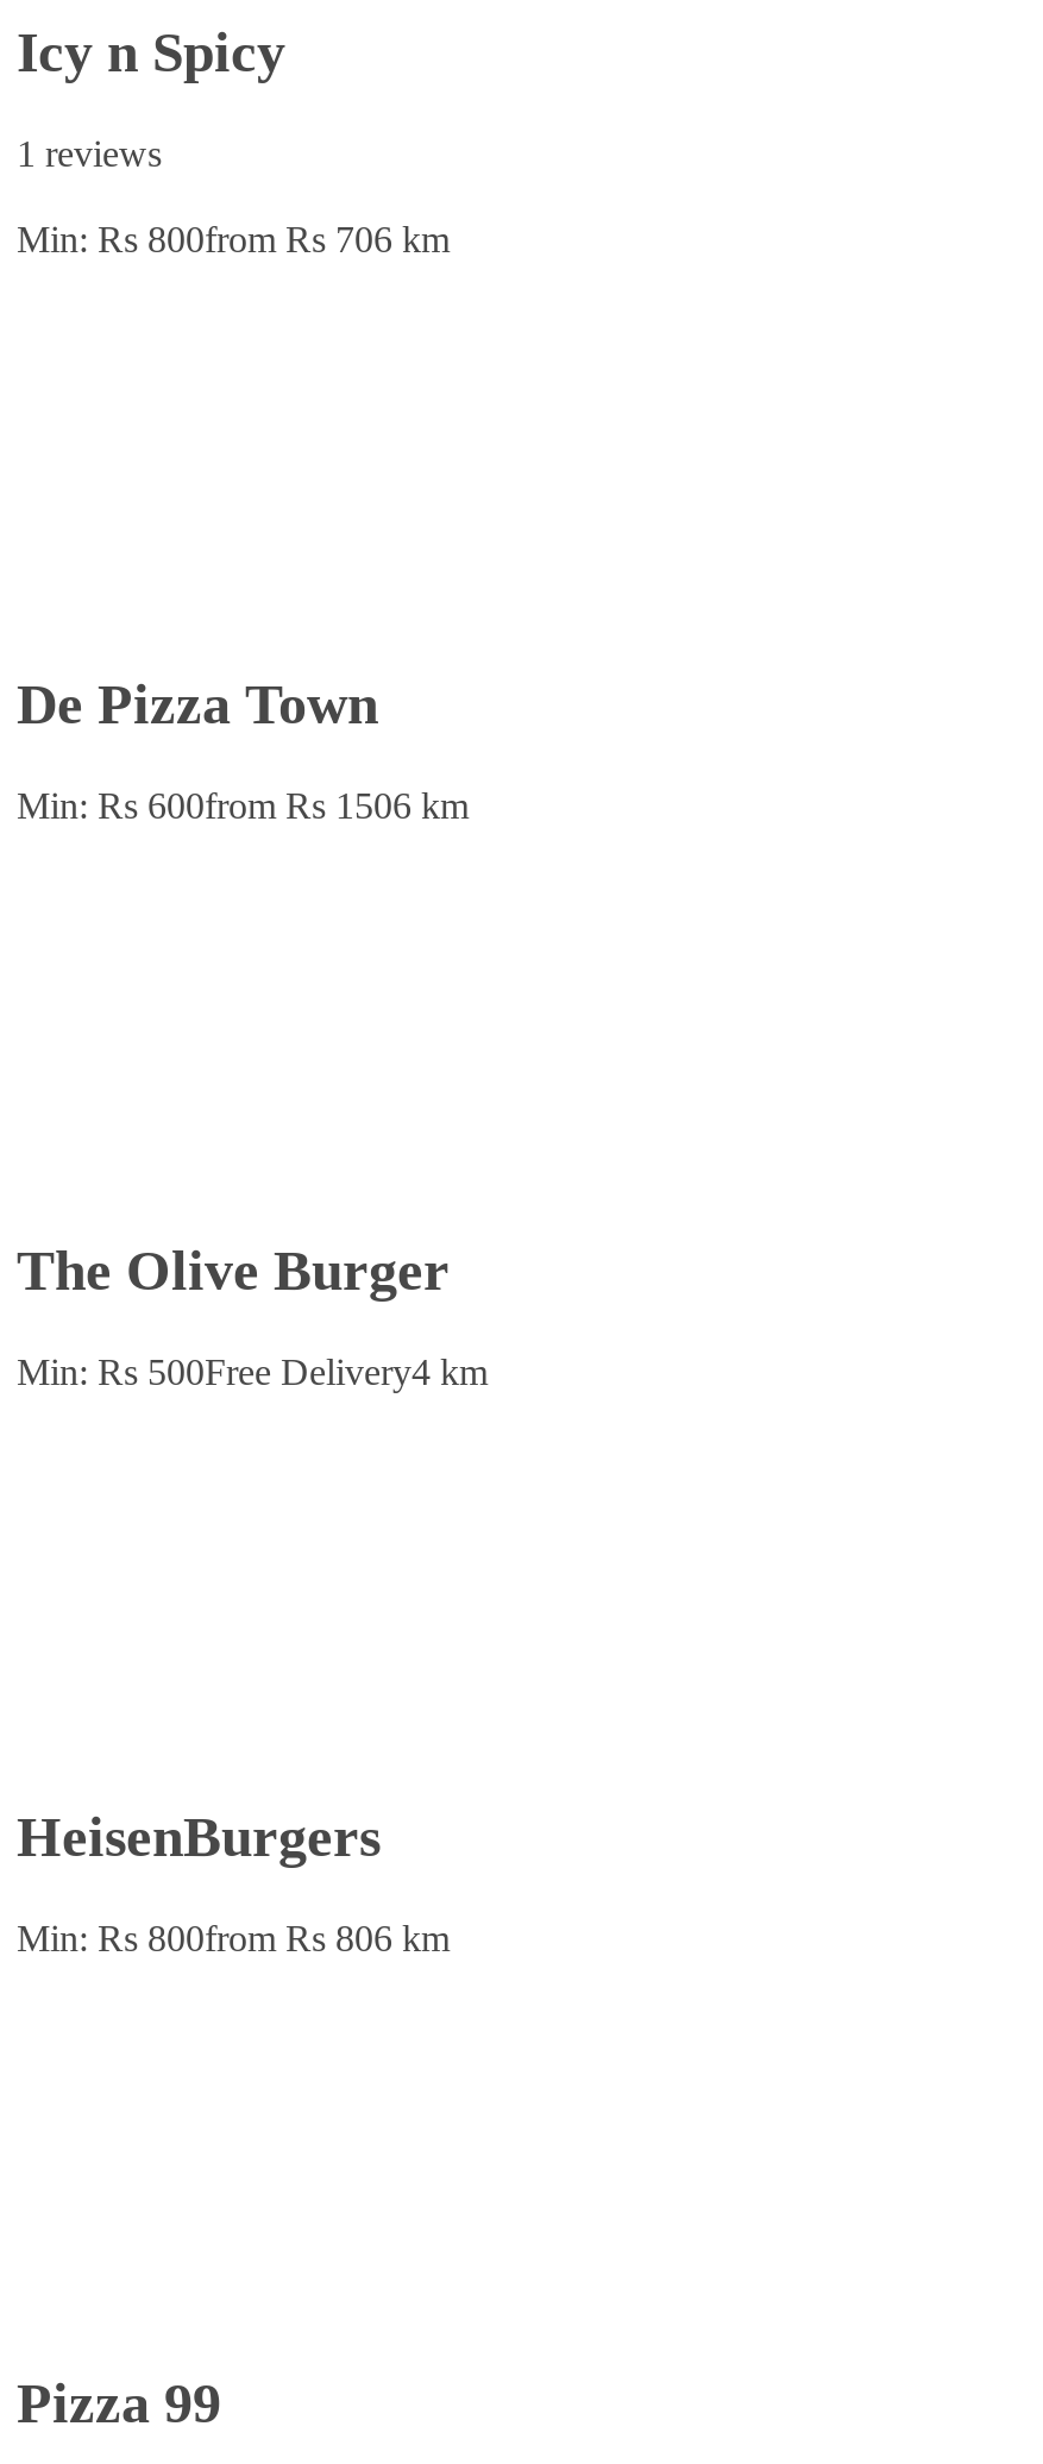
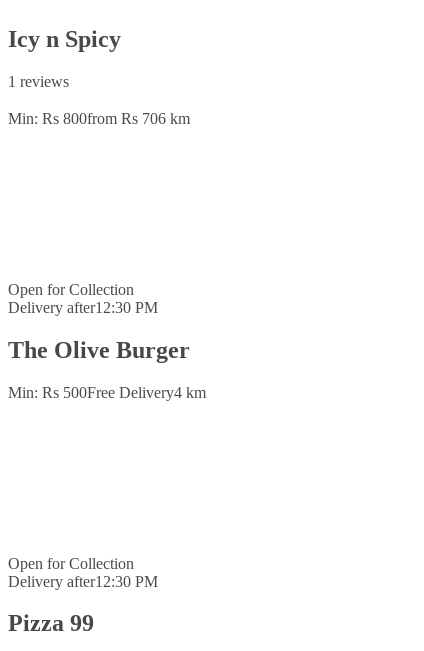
- De Pizza Town
- Min: Rs 600from Rs 1506 km
+ Open for Collection
+ Delivery after12:30 PM

- HeisenBurgers
- Min: Rs 800from Rs 806 km
+ Open for Collection
+ Delivery after12:30 PM
